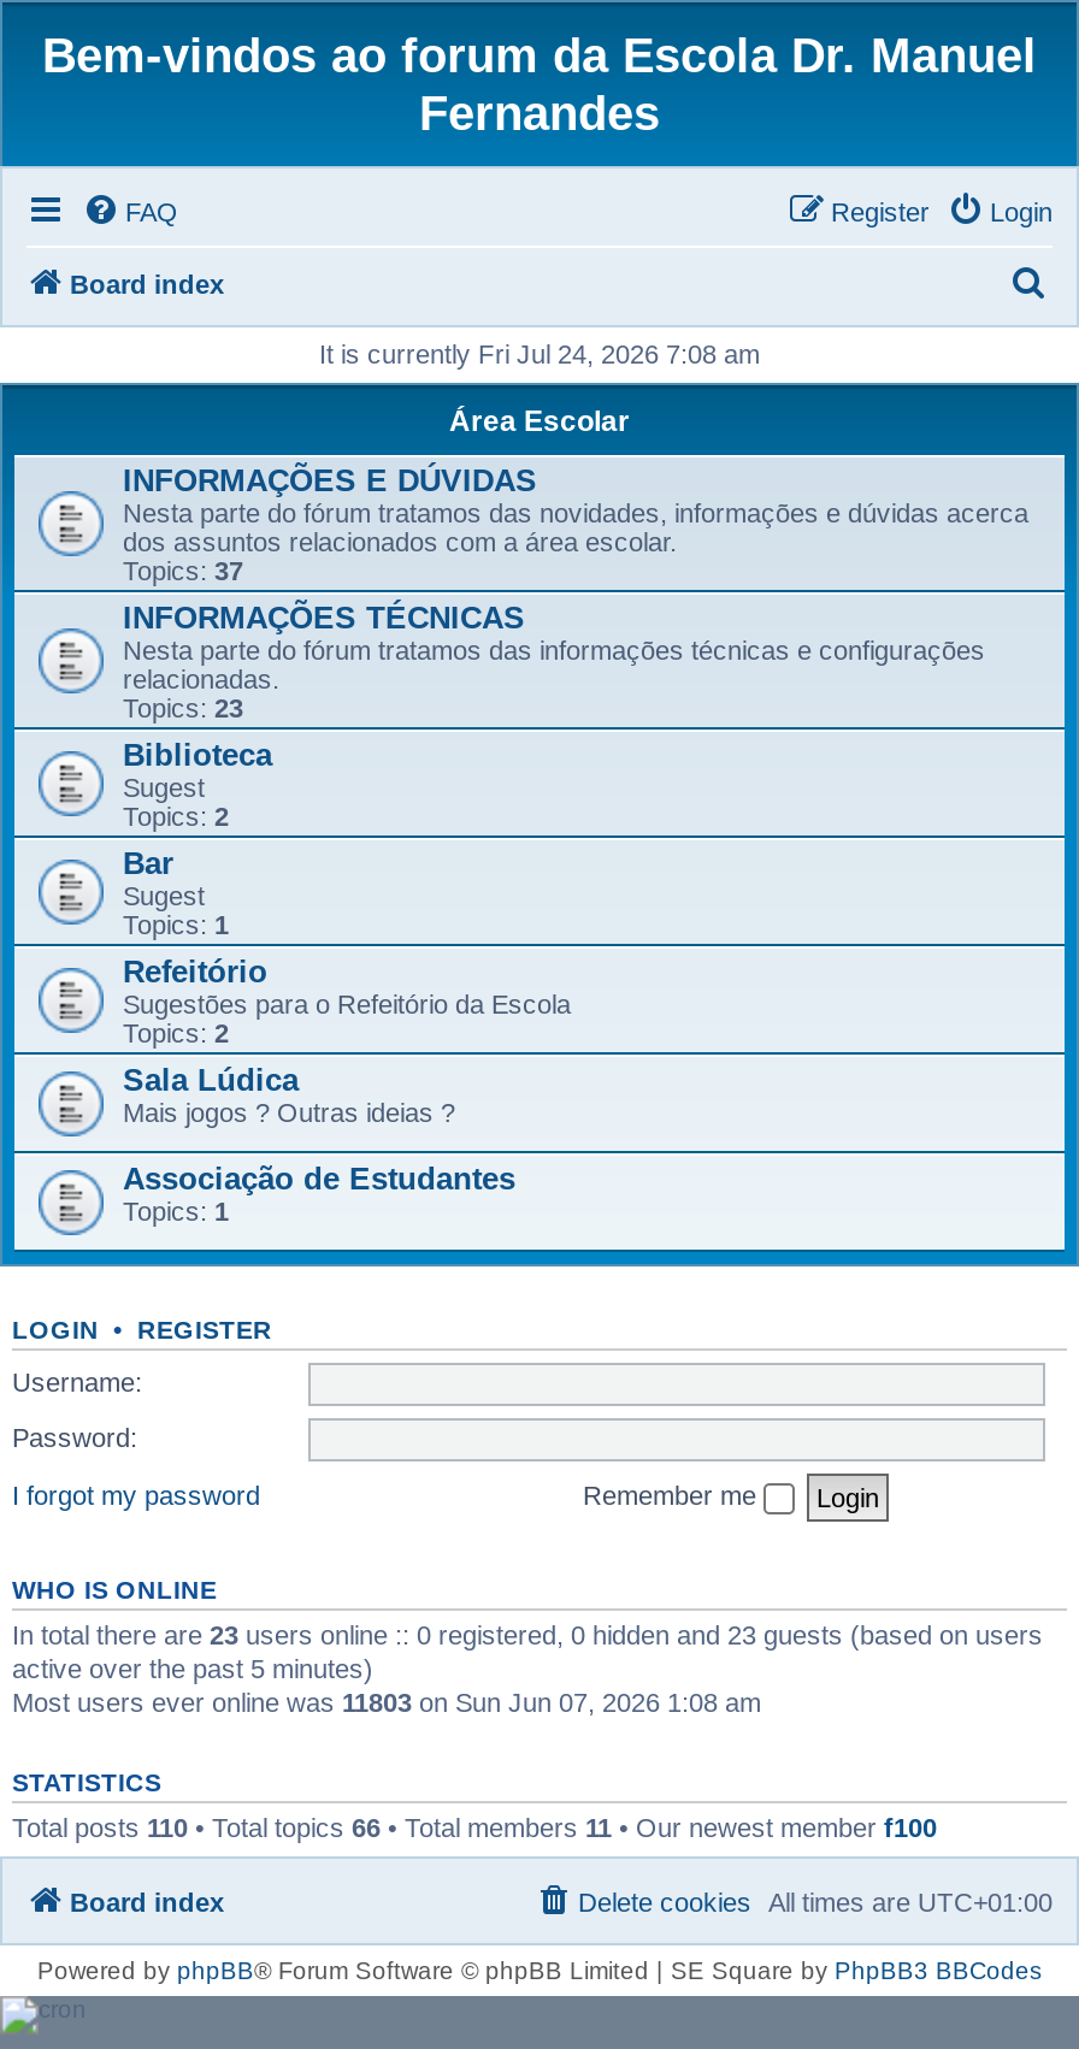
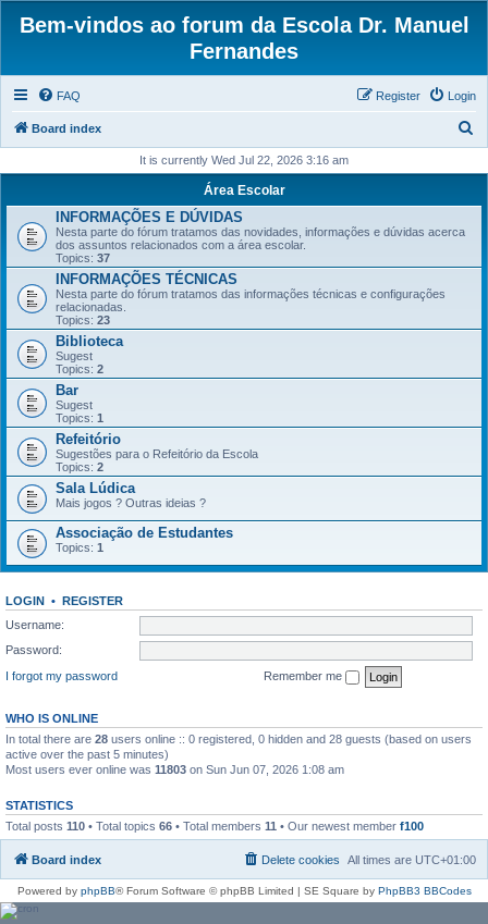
- It is currently Fri Jul 24, 2026 7:08 am
+ It is currently Wed Jul 22, 2026 3:16 am

- In total there are 23 users online :: 0 registered, 0 hidden and 23 guests (based on users
+ In total there are 28 users online :: 0 registered, 0 hidden and 28 guests (based on users
